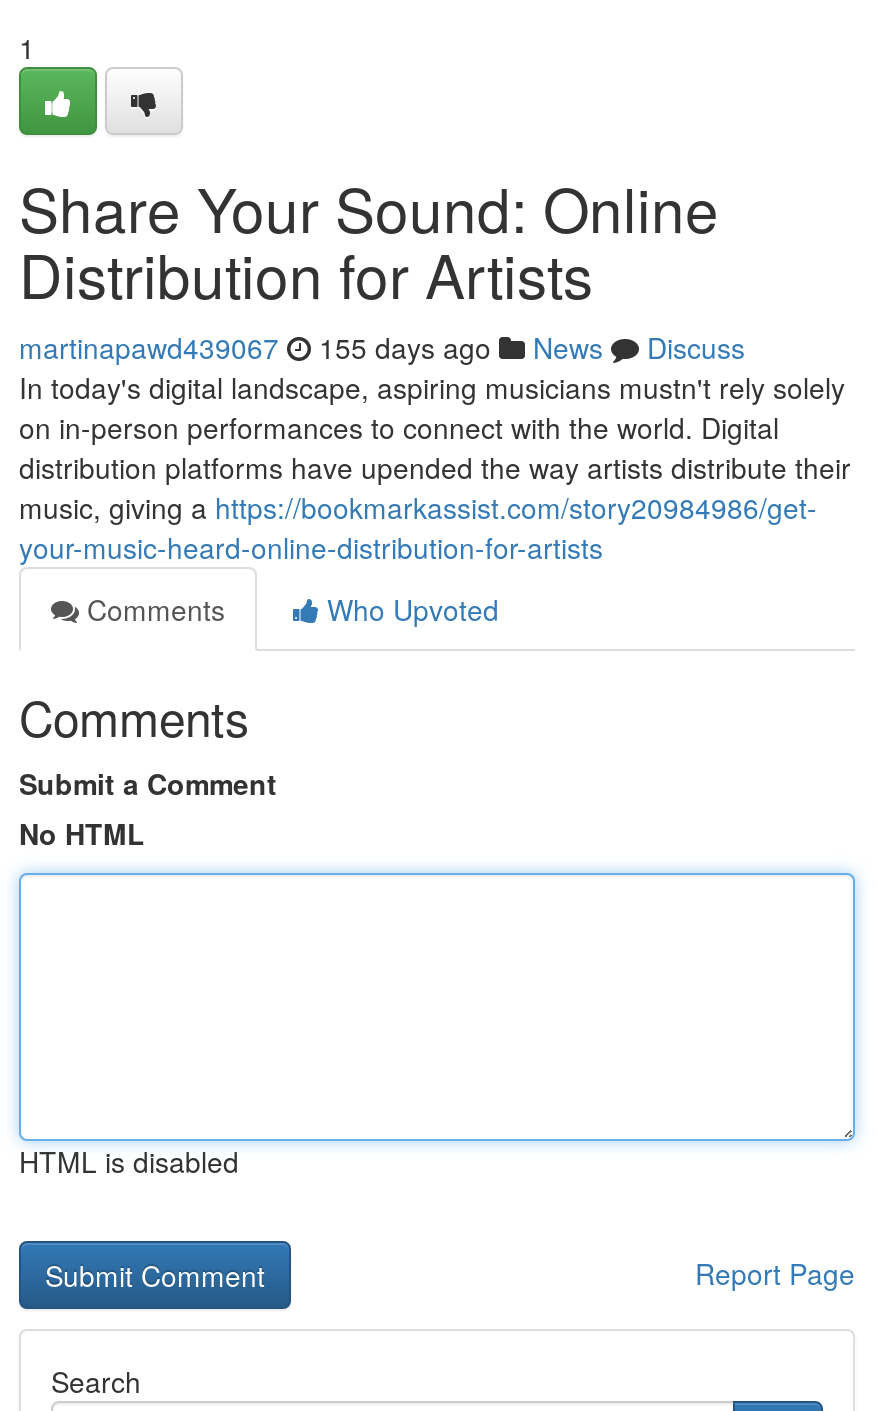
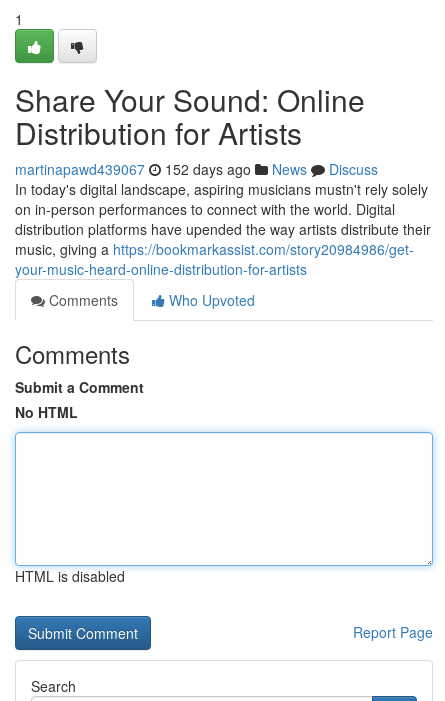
- martinapawd439067 155 days ago News Discuss
+ martinapawd439067 152 days ago News Discuss
